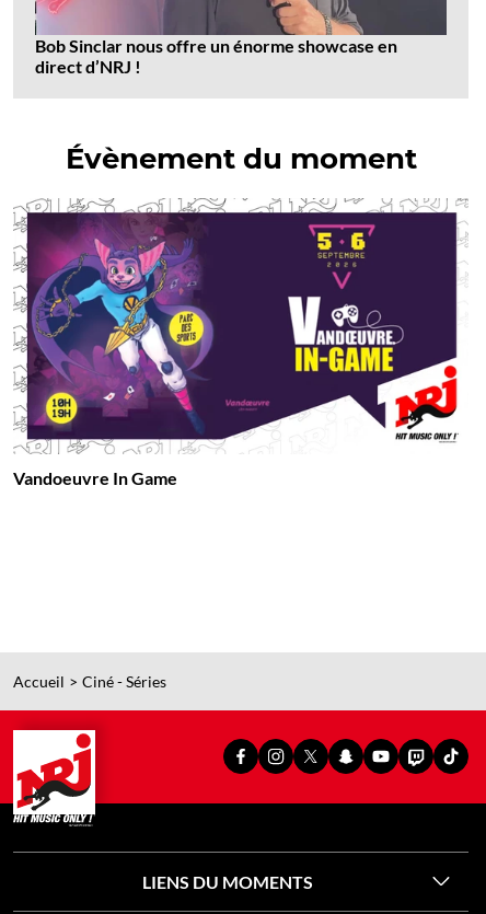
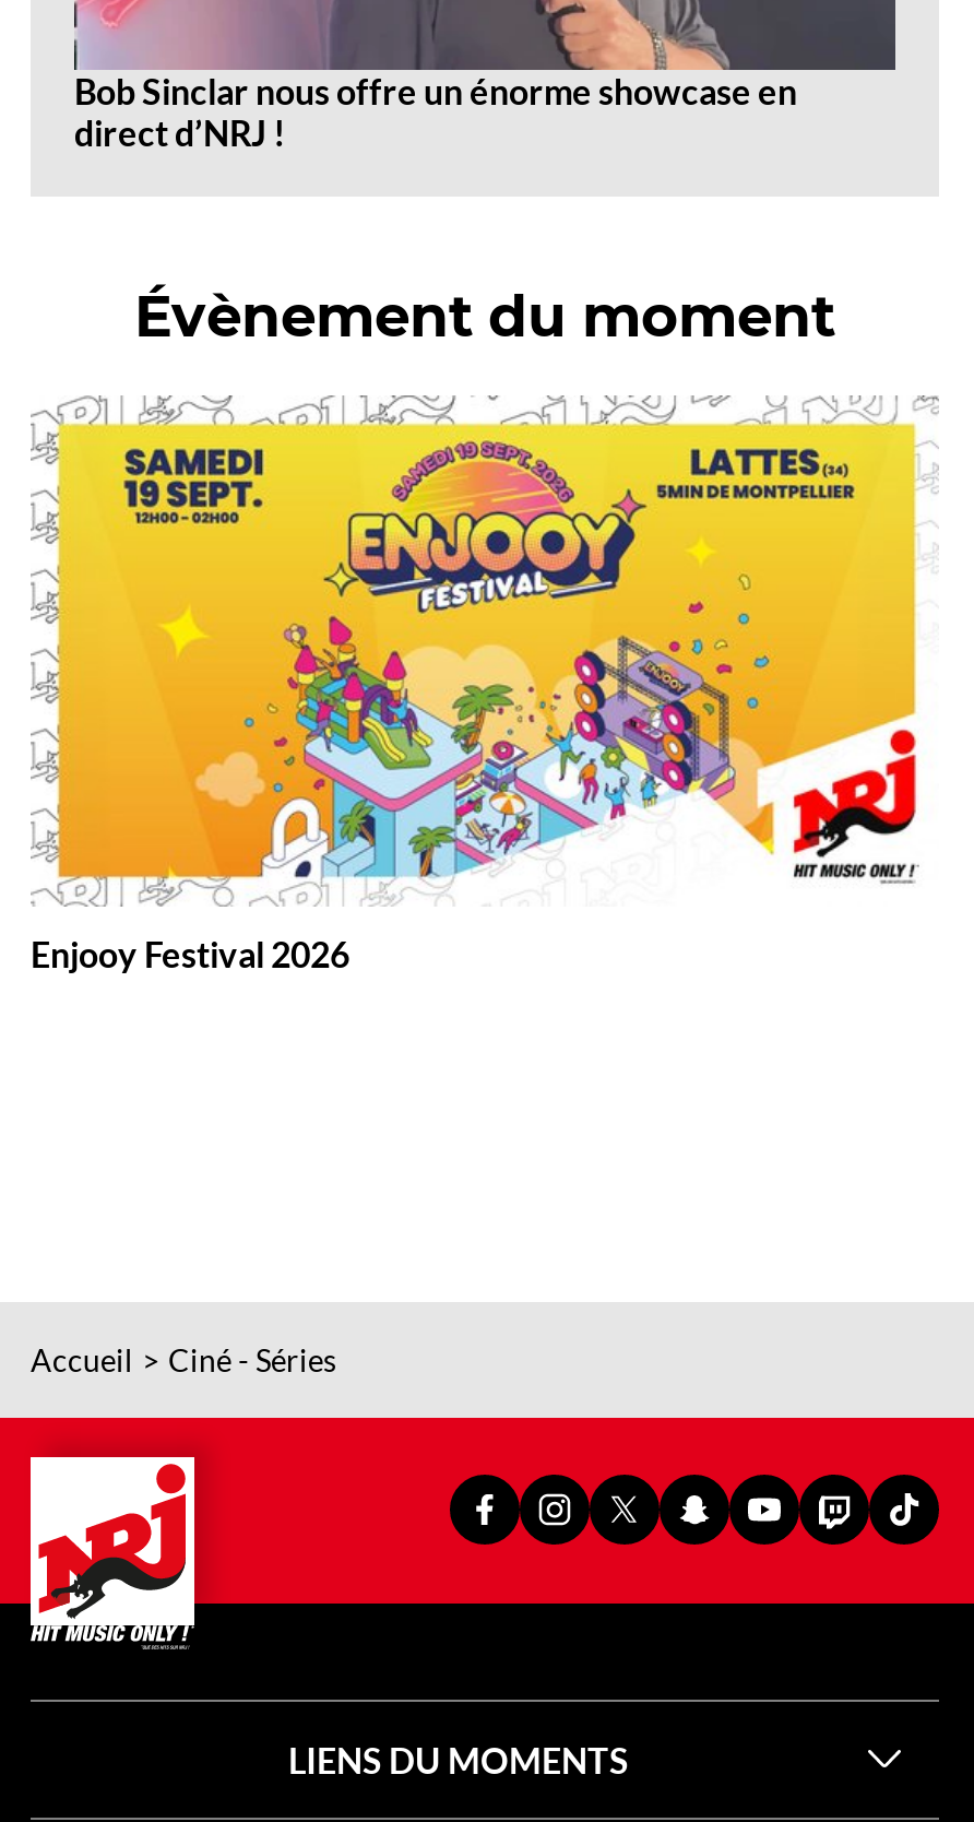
- [image]
- Vandoeuvre In Game
+ [image]
+ Enjooy Festival 2026
